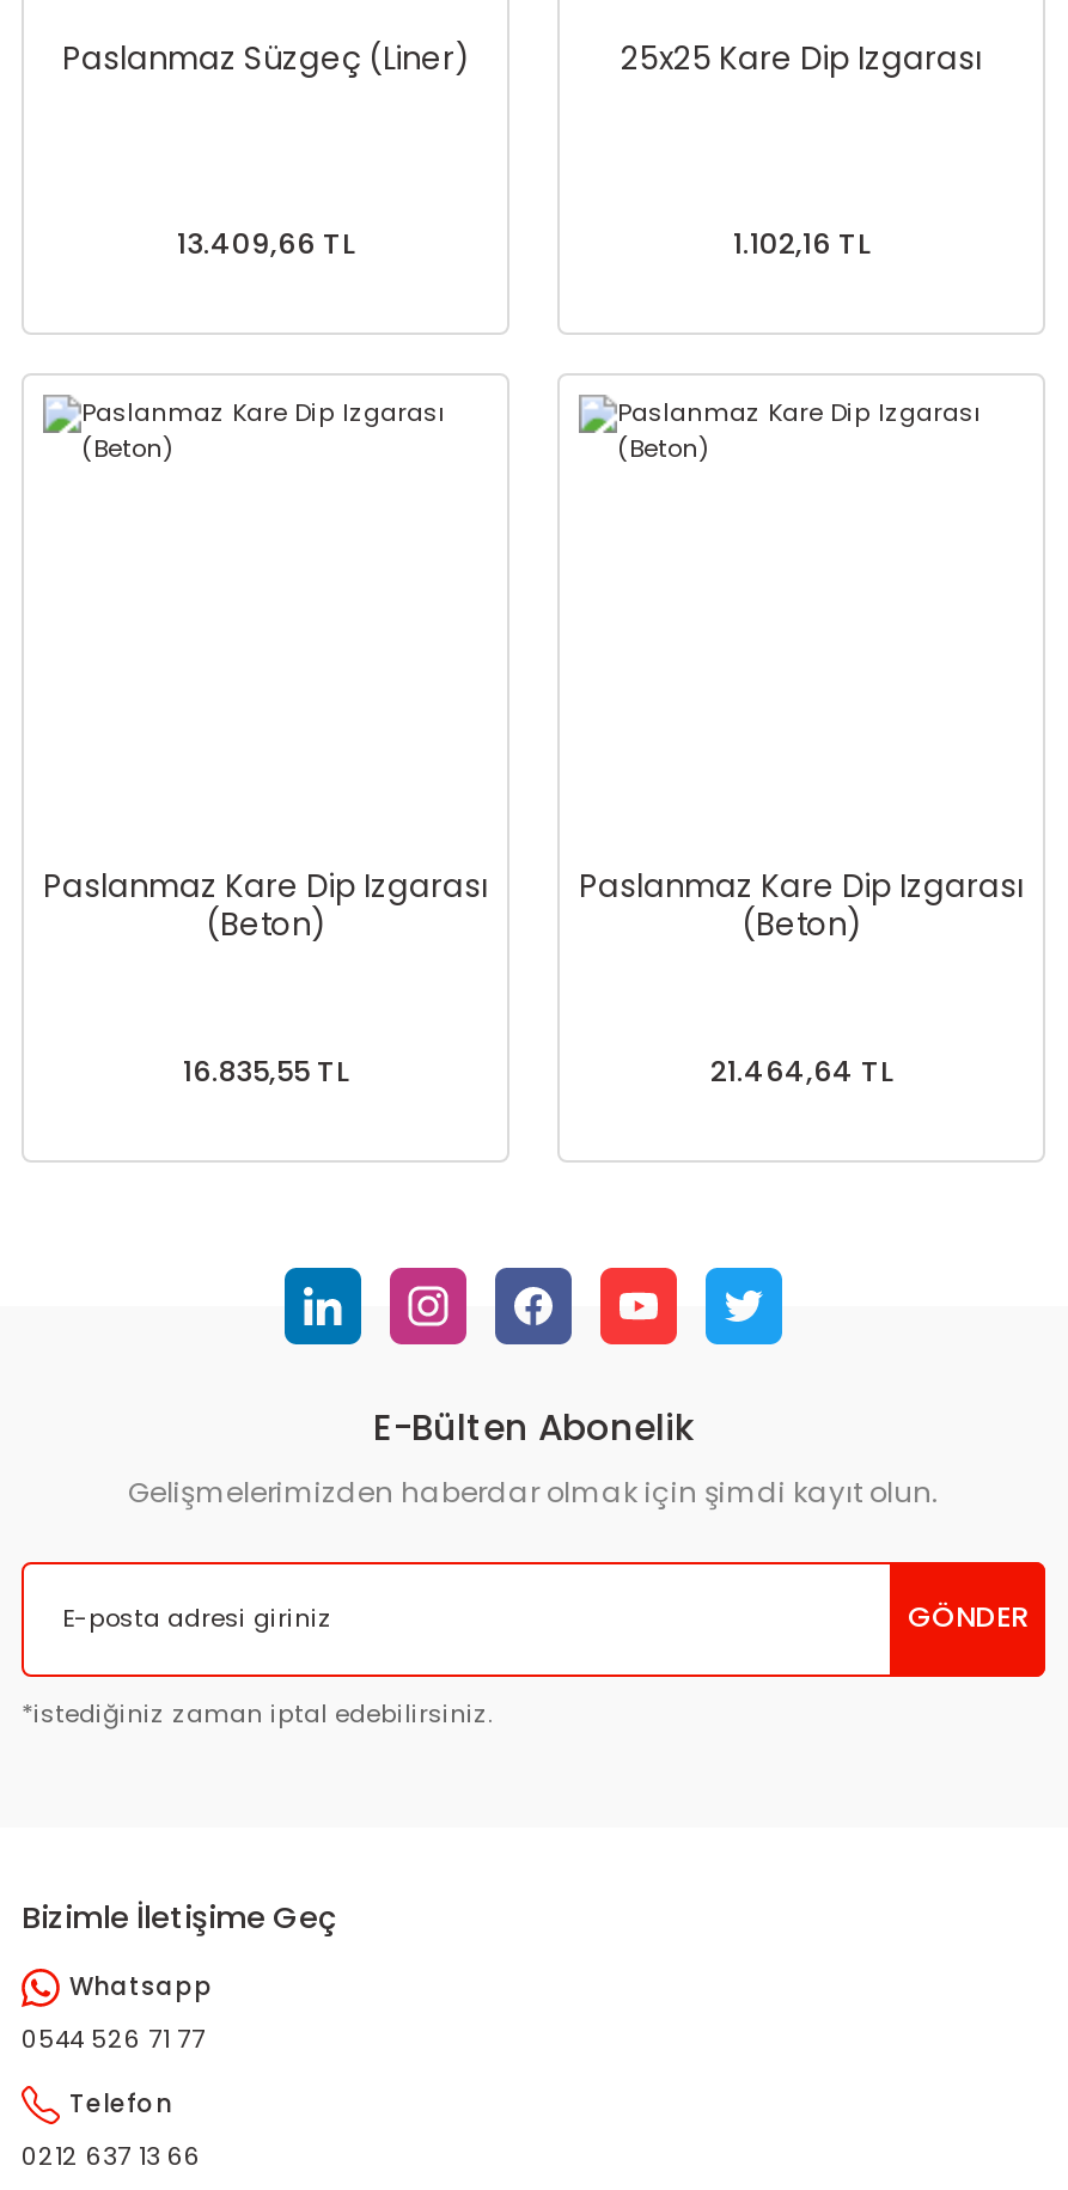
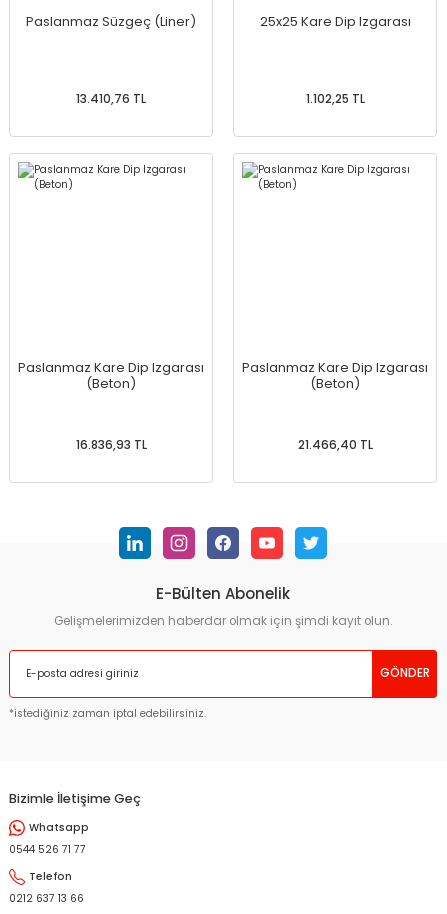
- 13.409,66 TL
+ 13.410,76 TL

- 1.102,16 TL
+ 1.102,25 TL

- 16.835,55 TL
+ 16.836,93 TL

- 21.464,64 TL
+ 21.466,40 TL
